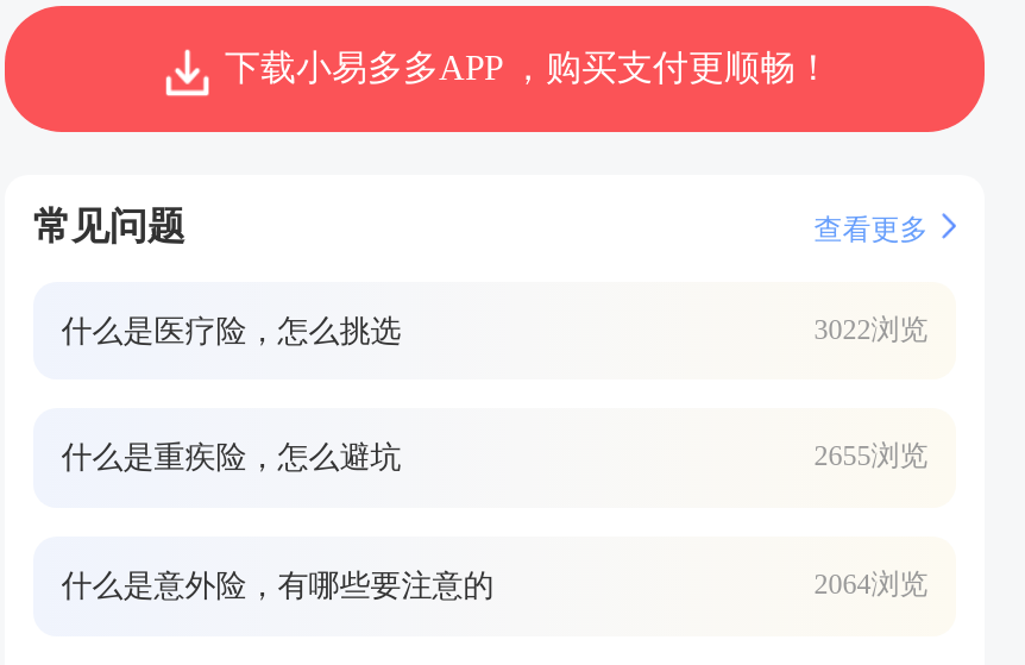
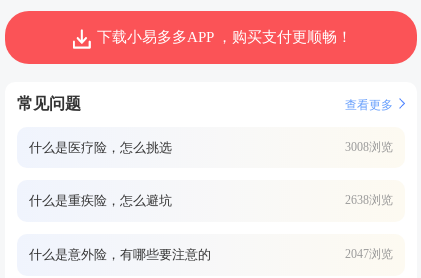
- 3022浏览
+ 3008浏览

- 2655浏览
+ 2638浏览

- 2064浏览
+ 2047浏览
